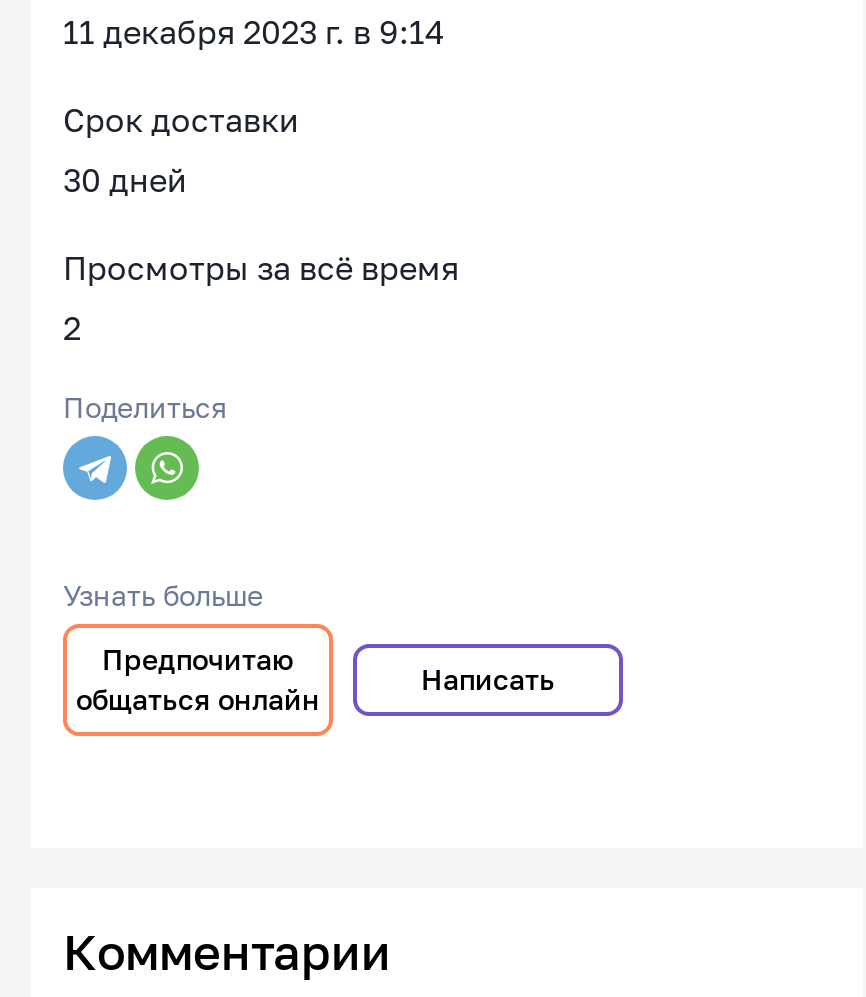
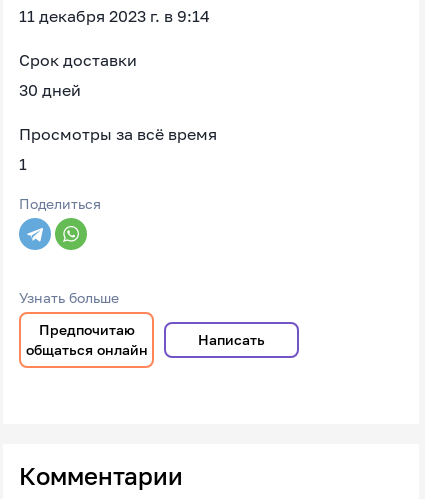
- 2
+ 1
